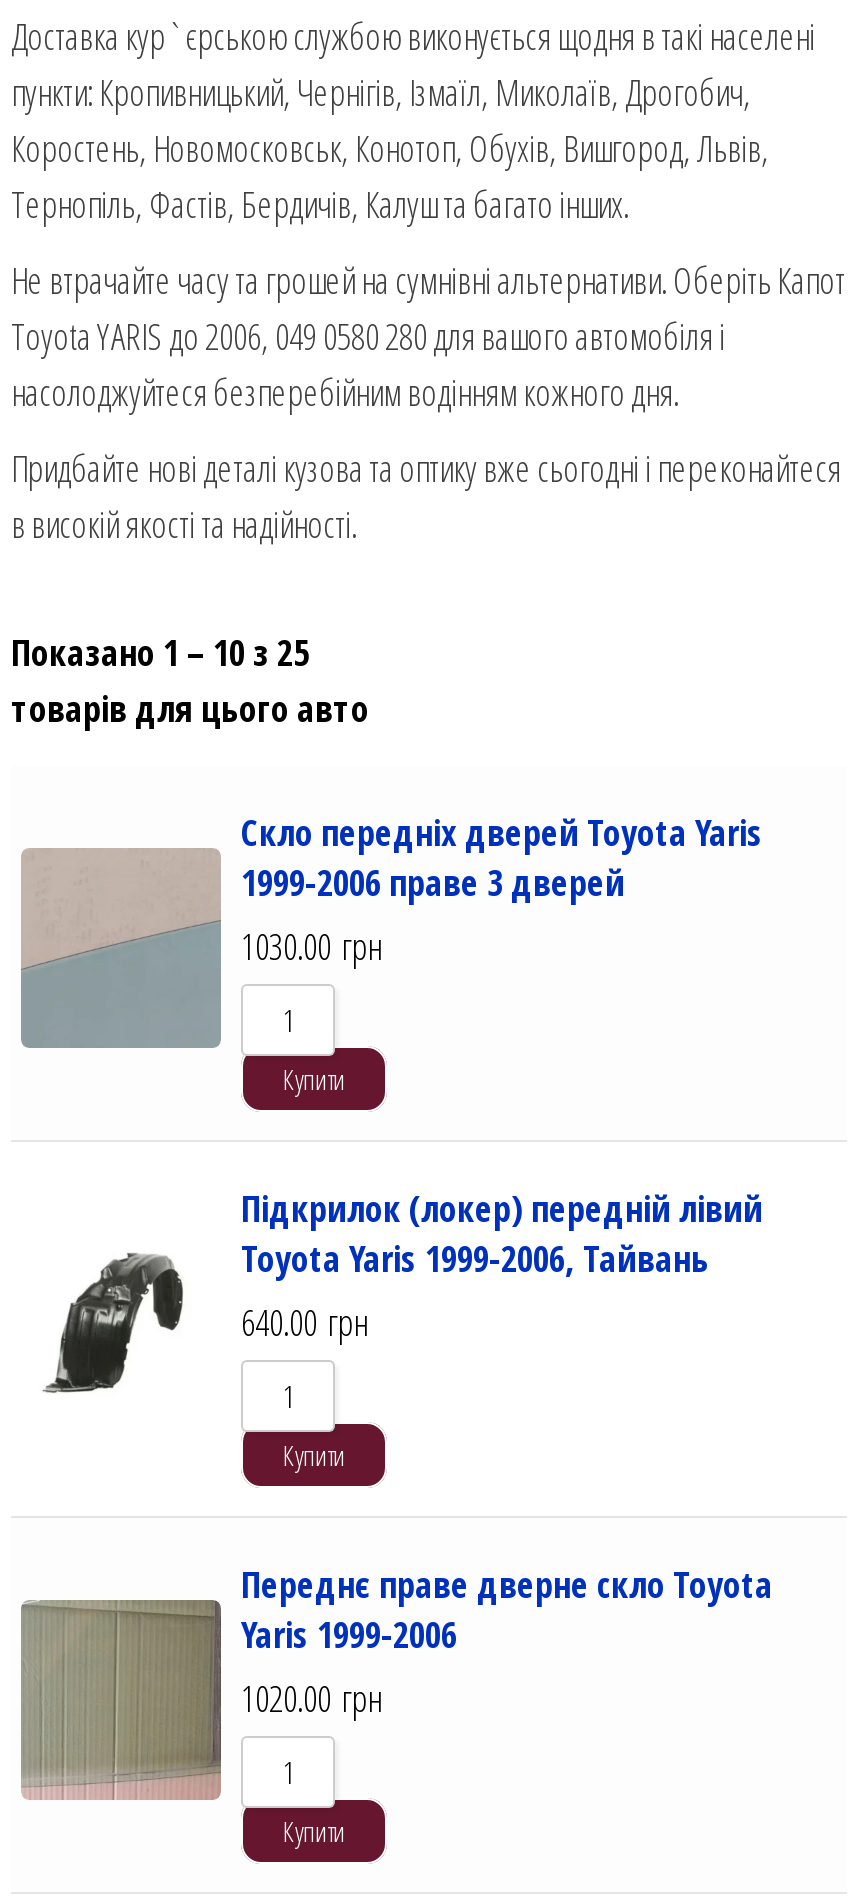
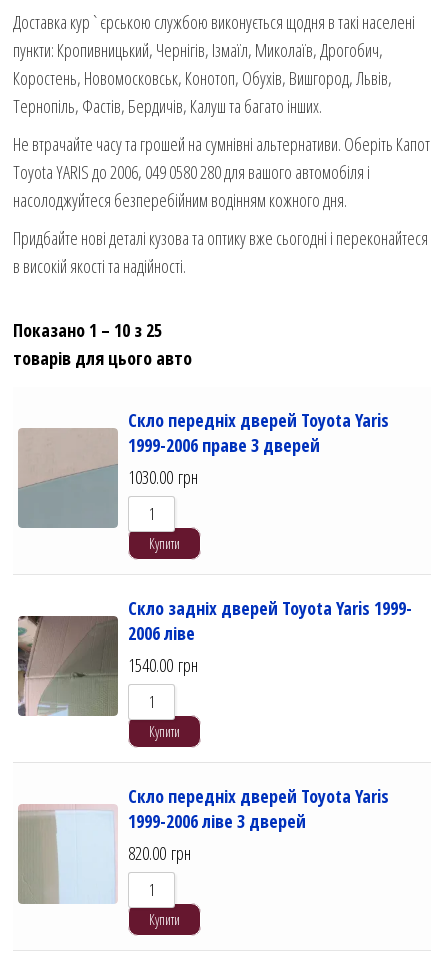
- [image]
- Підкрилок (локер) передній лівий
- Toyota Yaris 1999-2006, Тайвань
- 640.00 грн
+ [image]
+ Скло задніх дверей Toyota Yaris 1999-
+ 2006 ліве
+ 1540.00 грн

- [image]
- Переднє праве дверне скло Toyota
- Yaris 1999-2006
- 1020.00 грн
+ [image]
+ Скло передніх дверей Toyota Yaris
+ 1999-2006 ліве 3 дверей
+ 820.00 грн
